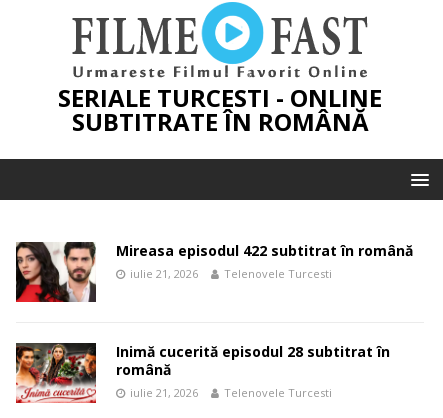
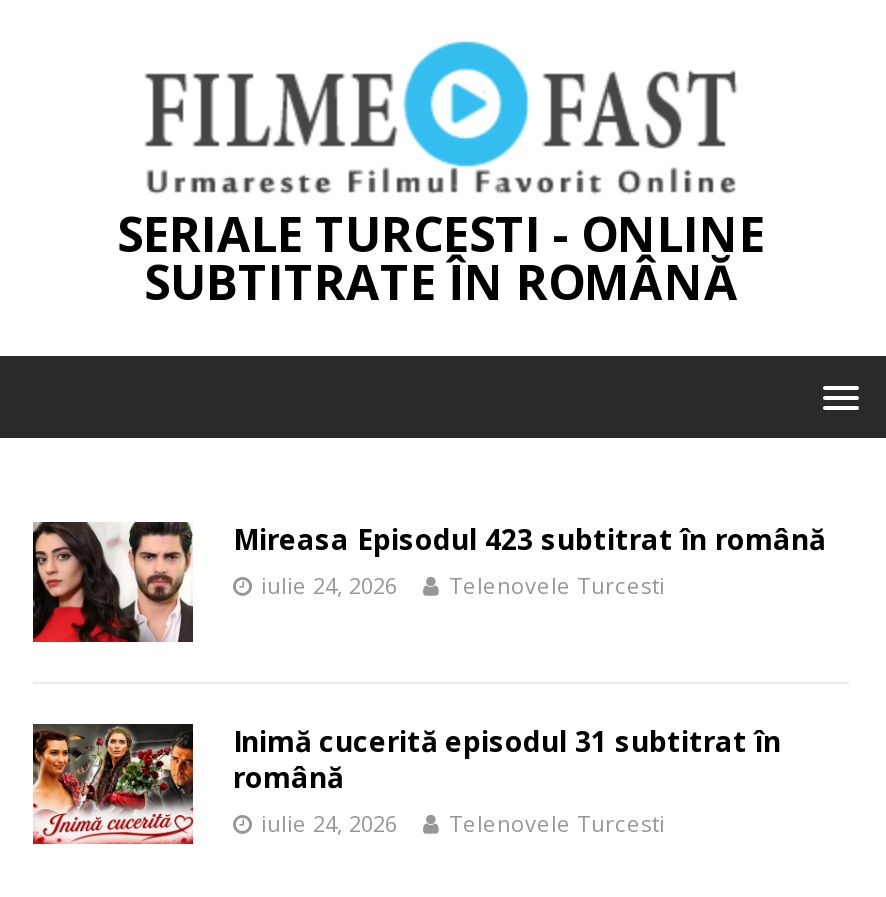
- Mireasa episodul 422 subtitrat în română
+ Mireasa Episodul 423 subtitrat în română

- iulie 21, 2026 Telenovele Turcesti
+ iulie 24, 2026 Telenovele Turcesti

- Inimă cucerită episodul 28 subtitrat în
+ Inimă cucerită episodul 31 subtitrat în

- iulie 21, 2026 Telenovele Turcesti
+ iulie 24, 2026 Telenovele Turcesti
